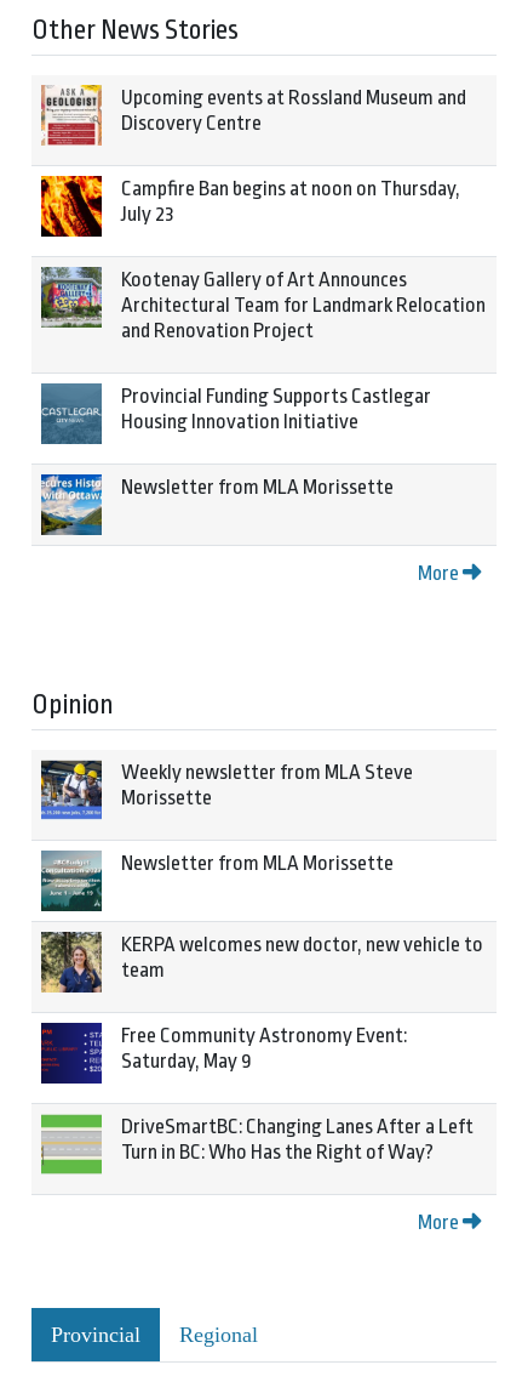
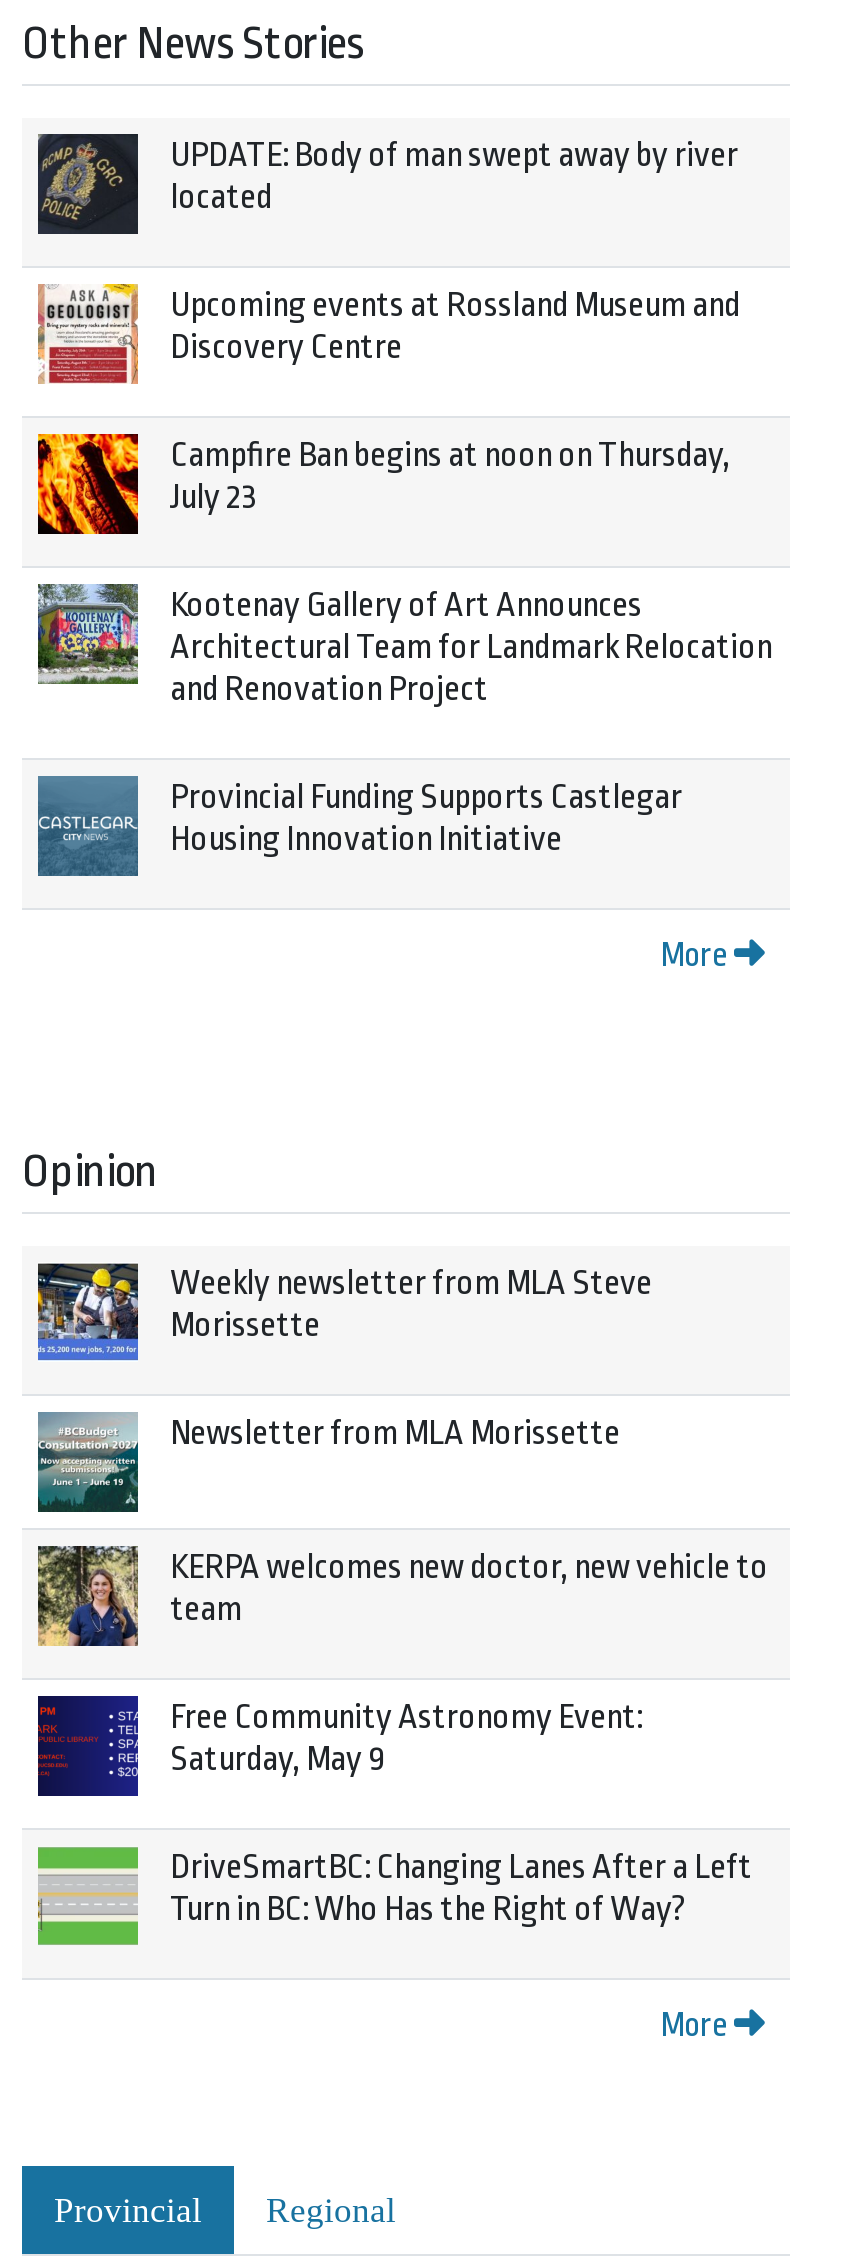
+ [image]
+ UPDATE: Body of man swept away by river
+ located

moved down: [image] | Upcoming events at Rossland Museum and | Discovery Centre | ... | Provincial Funding Supports Castlegar | Housing Innovation Initiative

- [image]
- Newsletter from MLA Morissette
